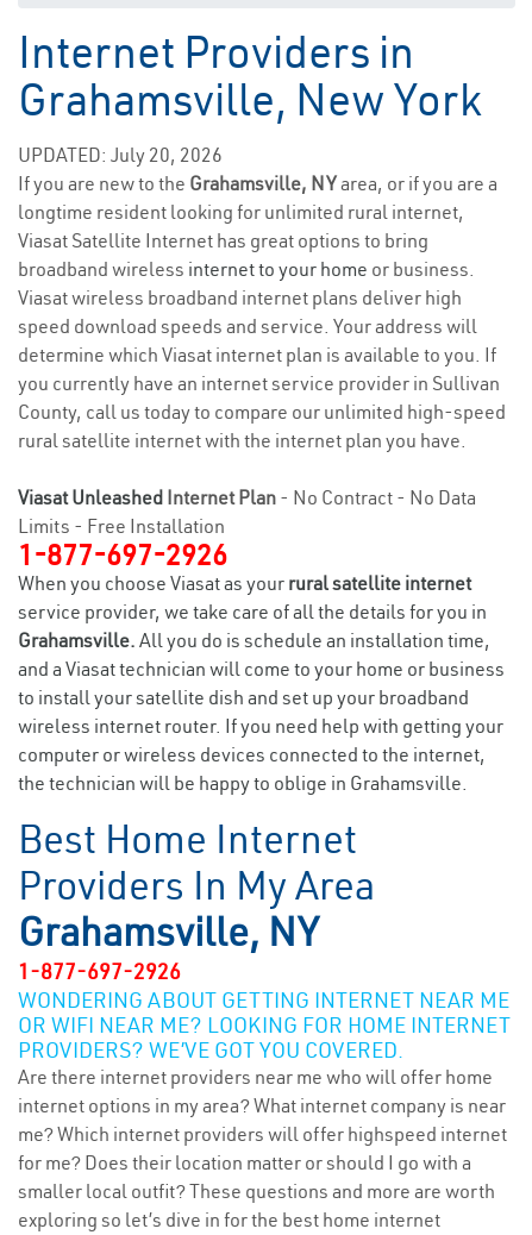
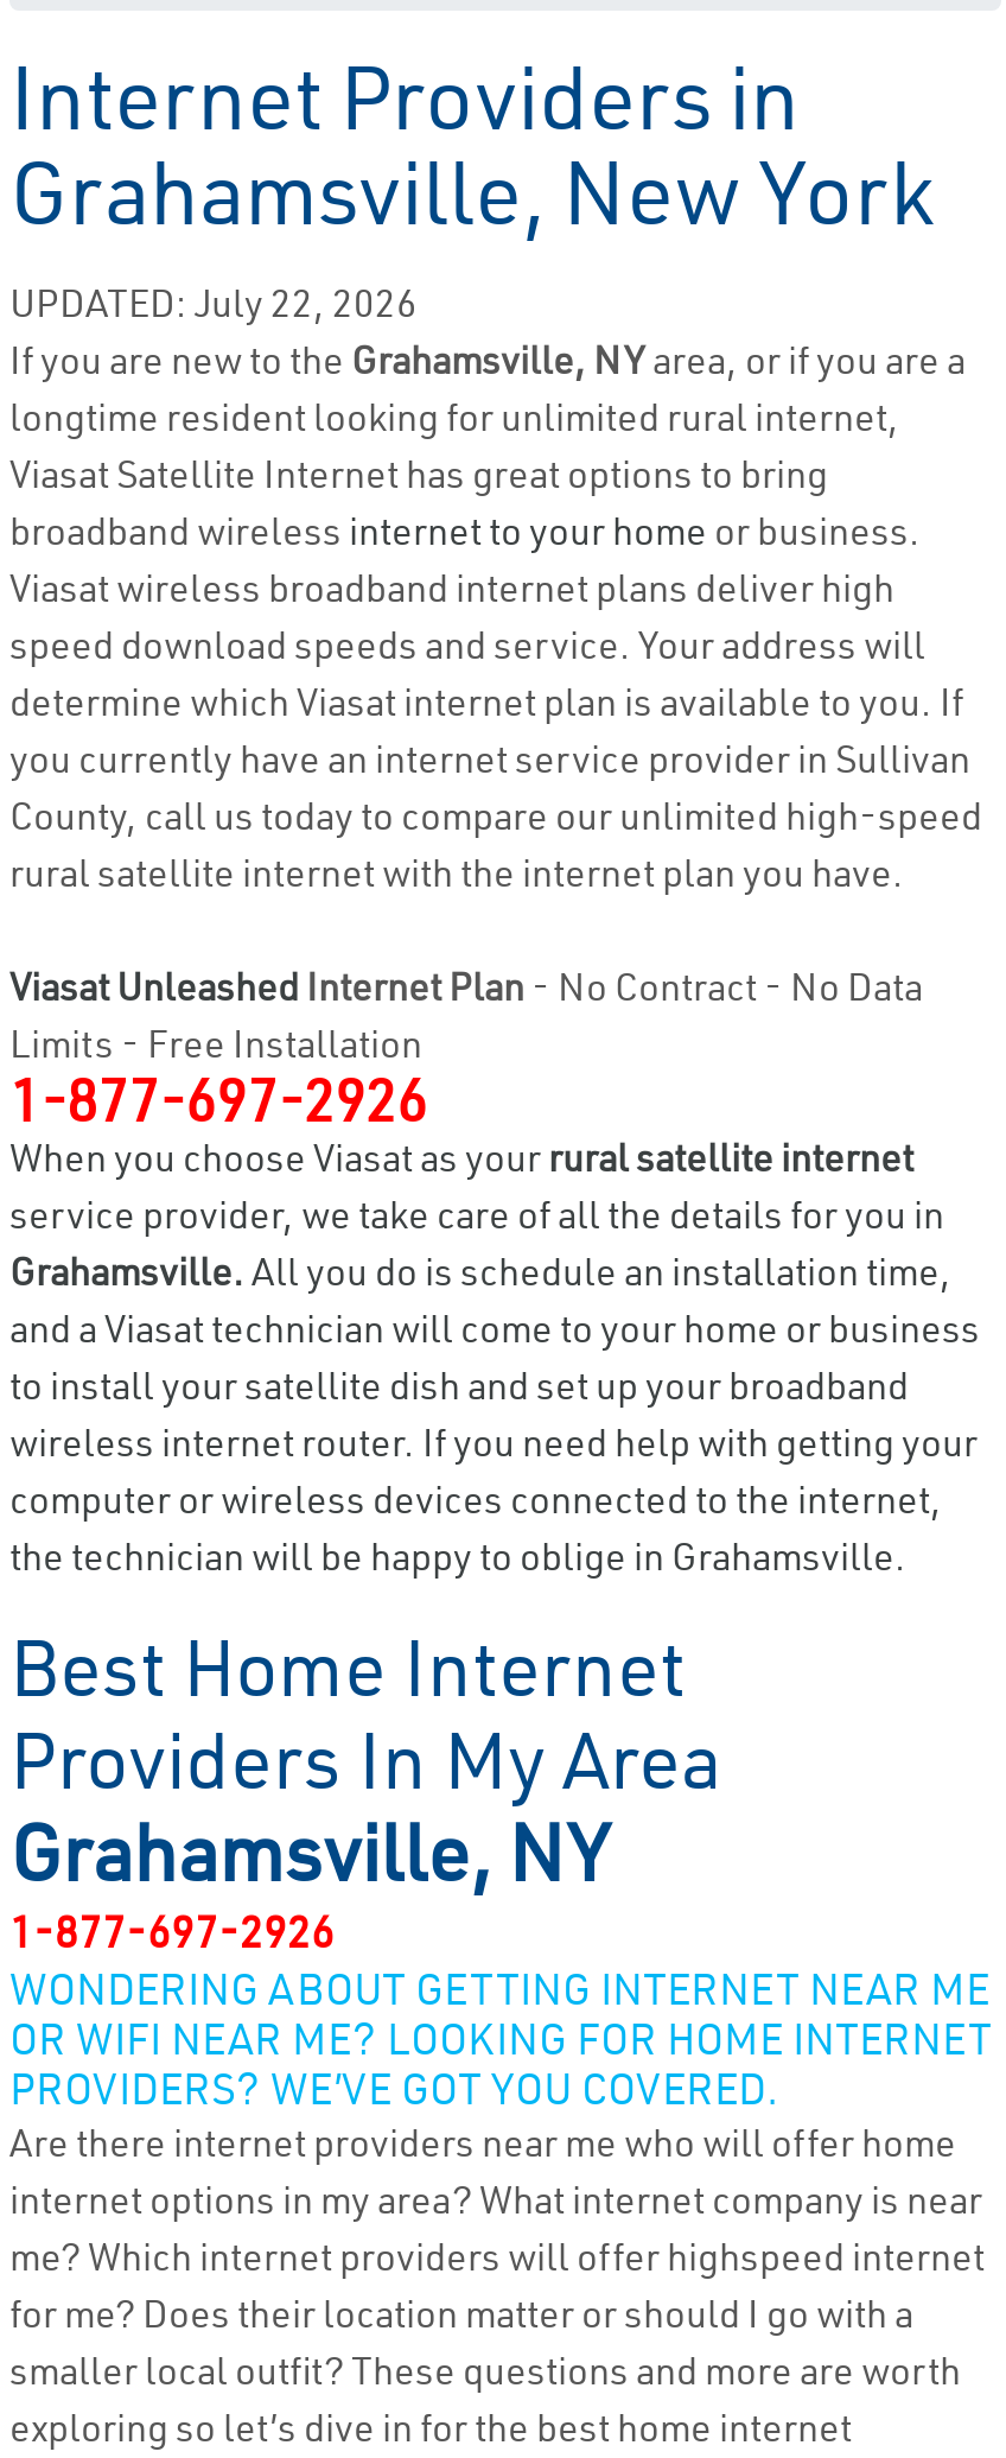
- UPDATED: July 20, 2026
+ UPDATED: July 22, 2026
